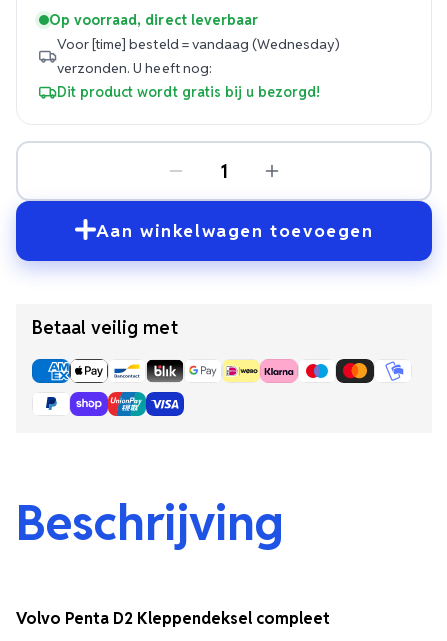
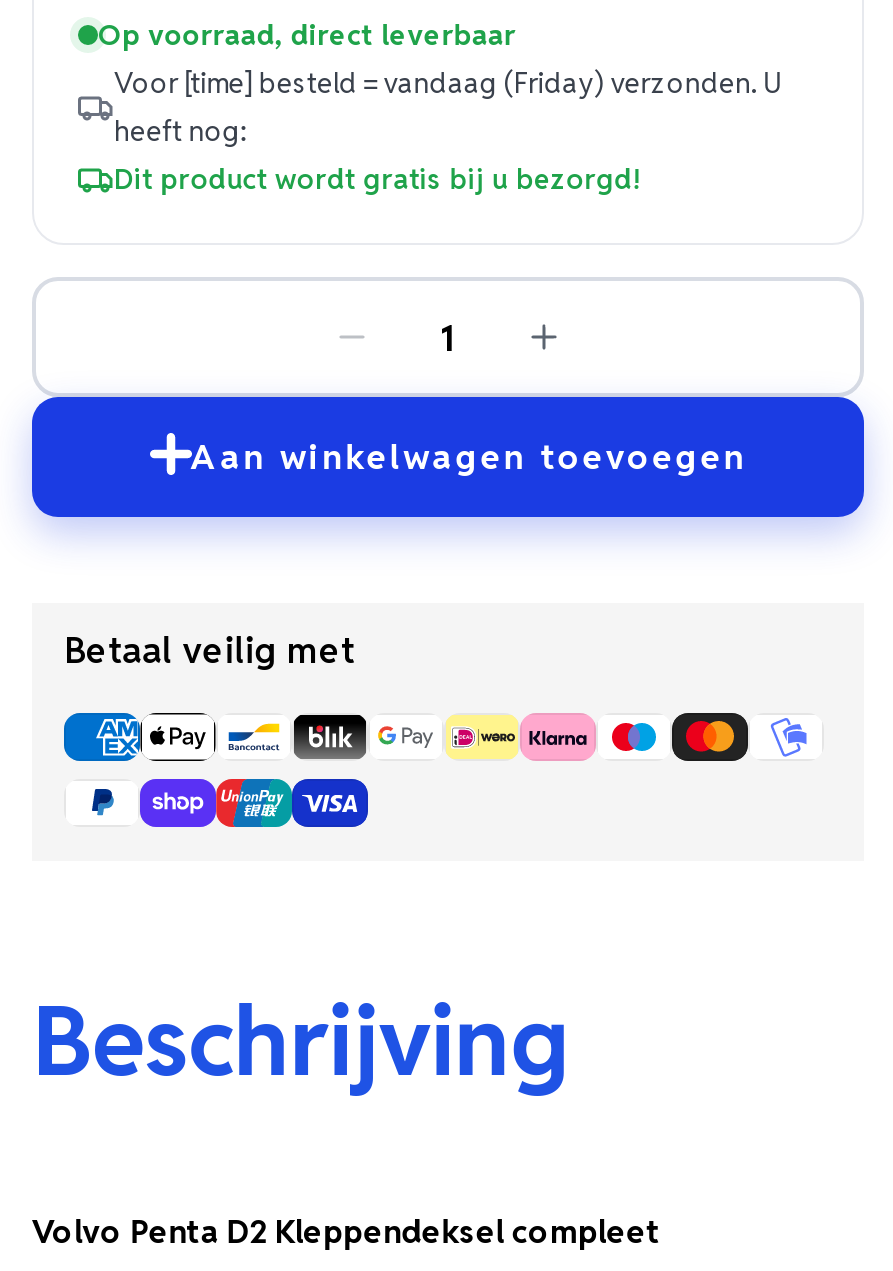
- Voor [time] besteld = vandaag (Wednesday)
- verzonden. U heeft nog:
+ Voor [time] besteld = vandaag (Friday) verzonden. U
+ heeft nog:
